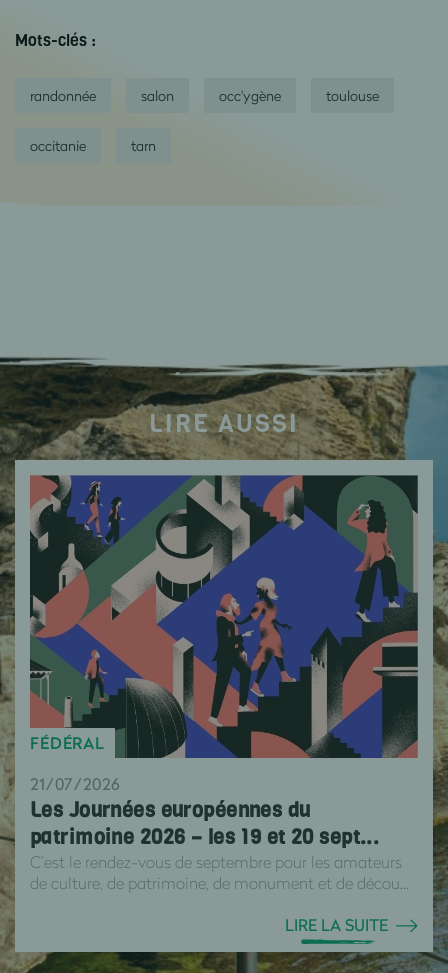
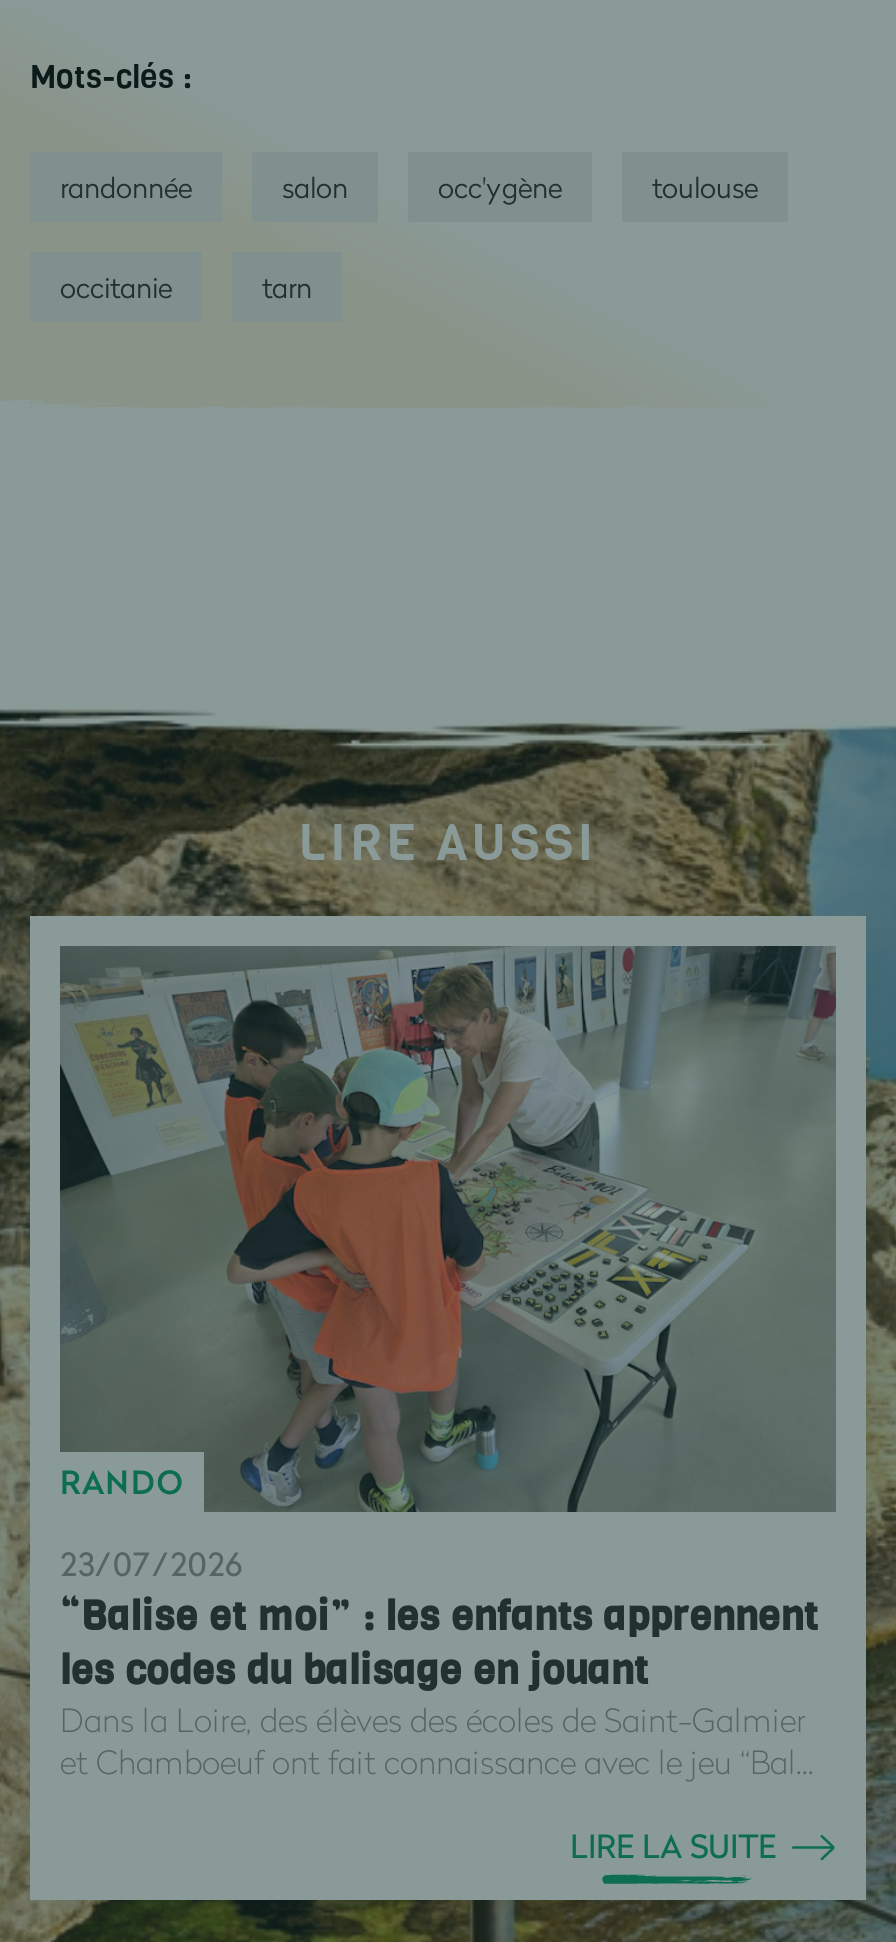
- [image]
- FÉDÉRAL
+ [image]
+ RANDO

- 21/07/2026
- Les Journées européennes du
- patrimoine 2026 – les 19 et 20 sept...
- C’est le rendez-vous de septembre pour les amateurs
- de culture, de patrimoine, de monument et de décou...
+ 23/07/2026
+ “Balise et moi” : les enfants apprennent
+ les codes du balisage en jouant
+ Dans la Loire, des élèves des écoles de Saint-Galmier
+ et Chamboeuf ont fait connaissance avec le jeu “Bal...
